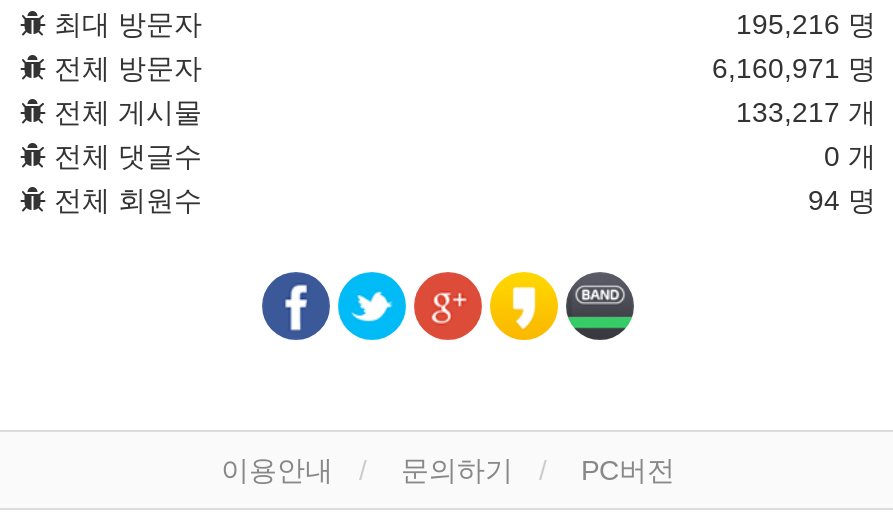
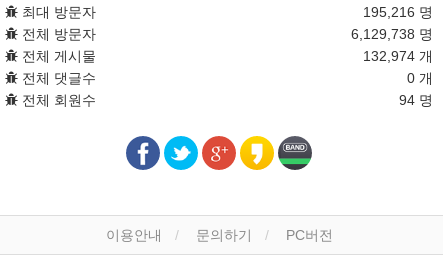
- 6,160,971 명
+ 6,129,738 명

- 133,217 개
+ 132,974 개
